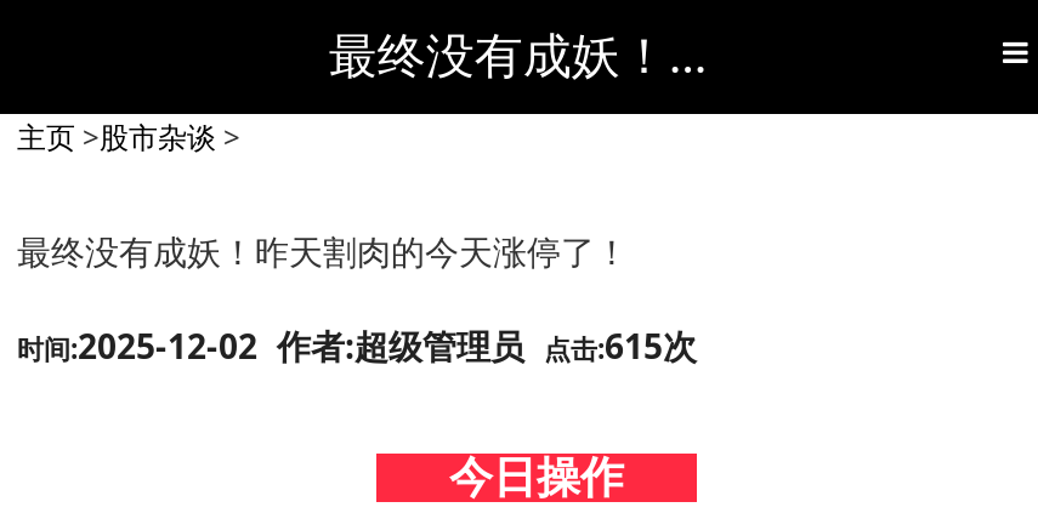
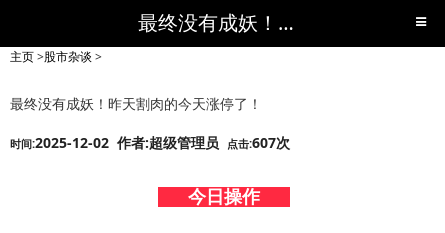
- 时间:2025-12-02 作者:超级管理员点击:615次
+ 时间:2025-12-02 作者:超级管理员点击:607次
